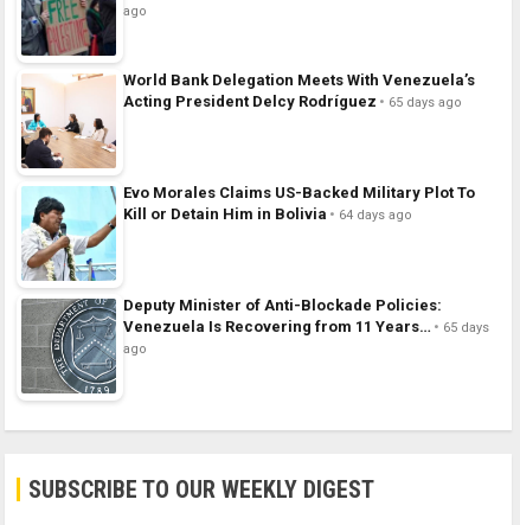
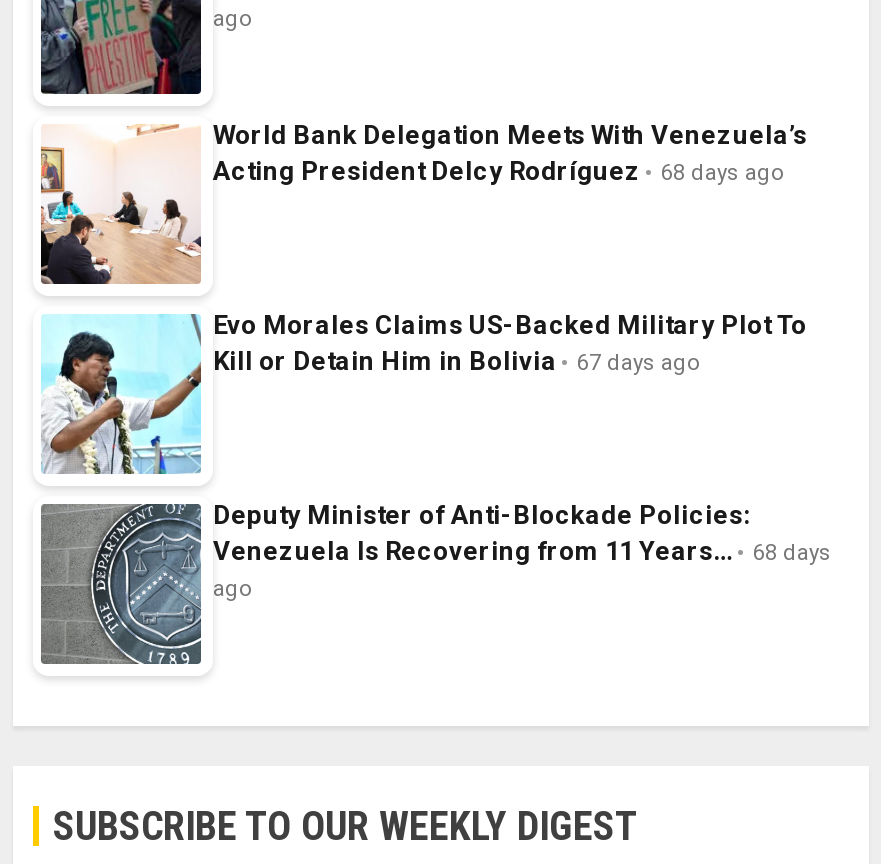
- Acting President Delcy Rodríguez 65 days ago
+ Acting President Delcy Rodríguez 68 days ago

- Kill or Detain Him in Bolivia 64 days ago
+ Kill or Detain Him in Bolivia 67 days ago

- Venezuela Is Recovering from 11 Years… 65 days
+ Venezuela Is Recovering from 11 Years… 68 days
